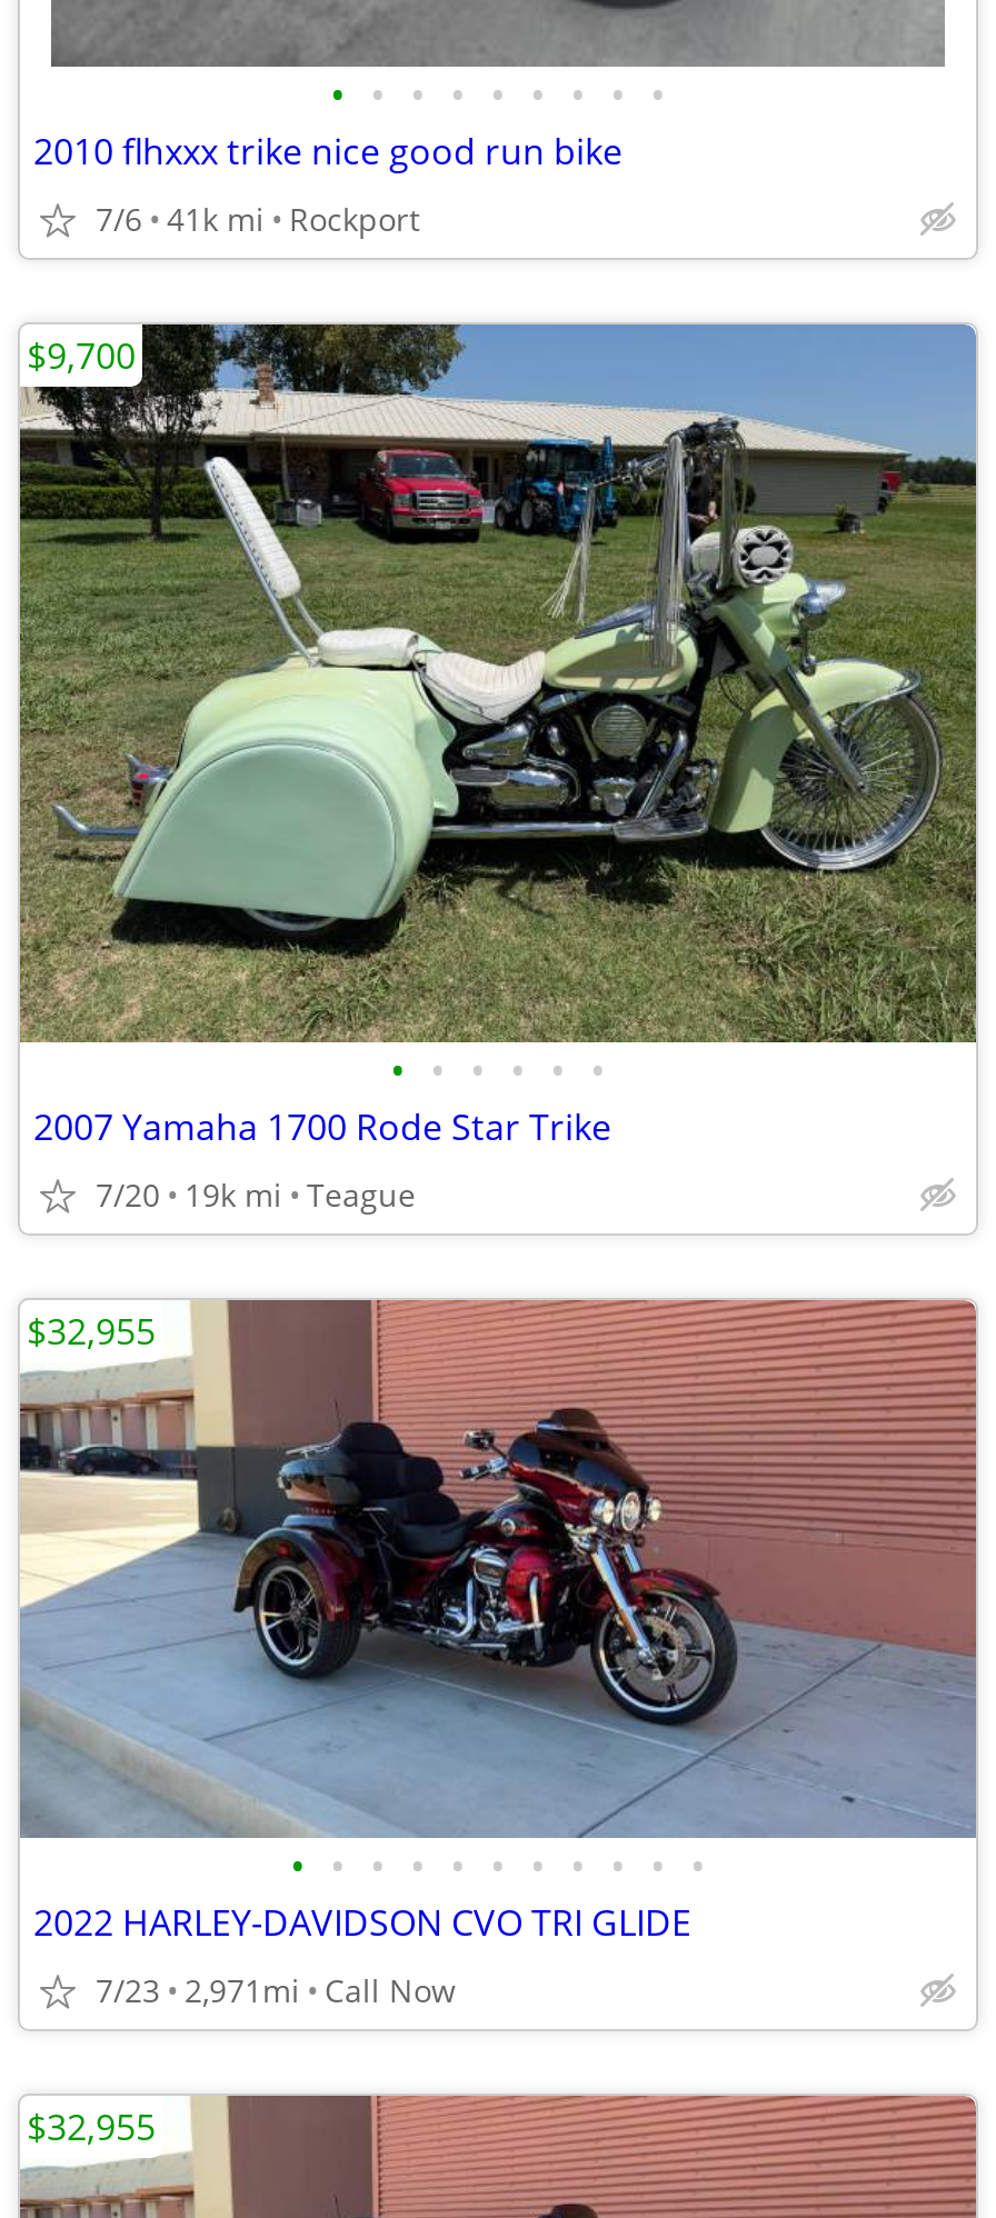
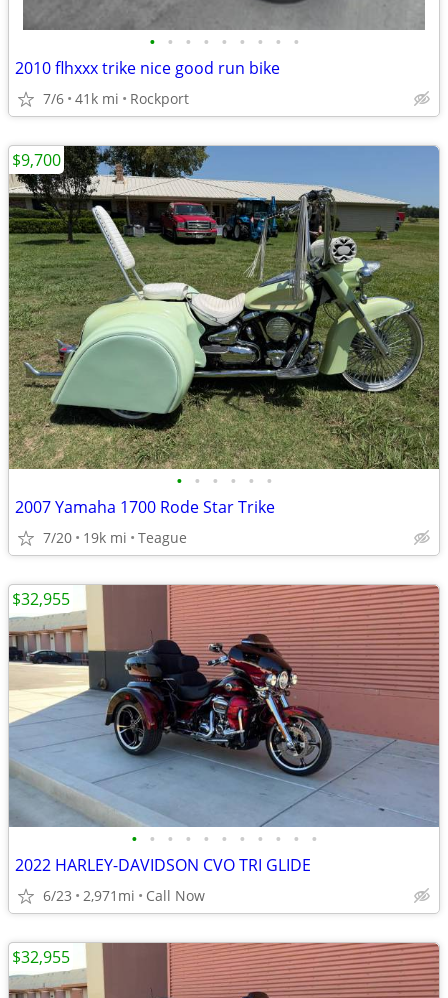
- 7/23 2,971mi Call Now
+ 6/23 2,971mi Call Now
